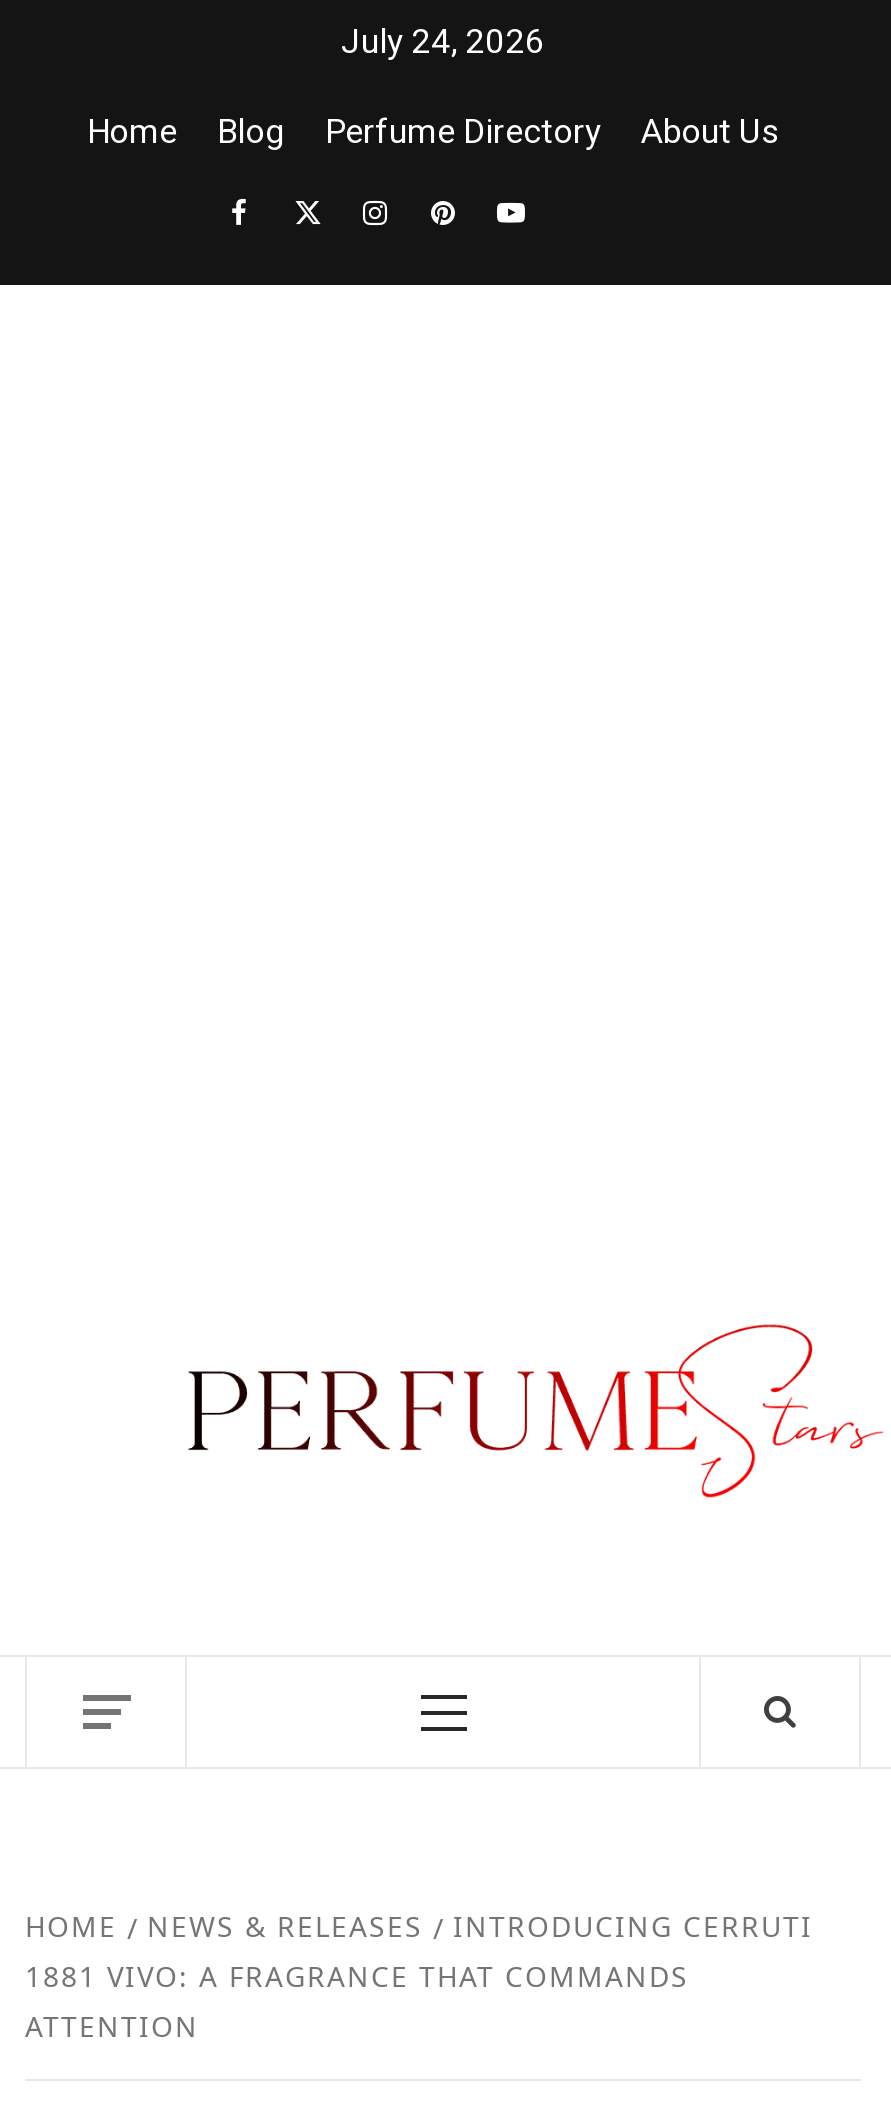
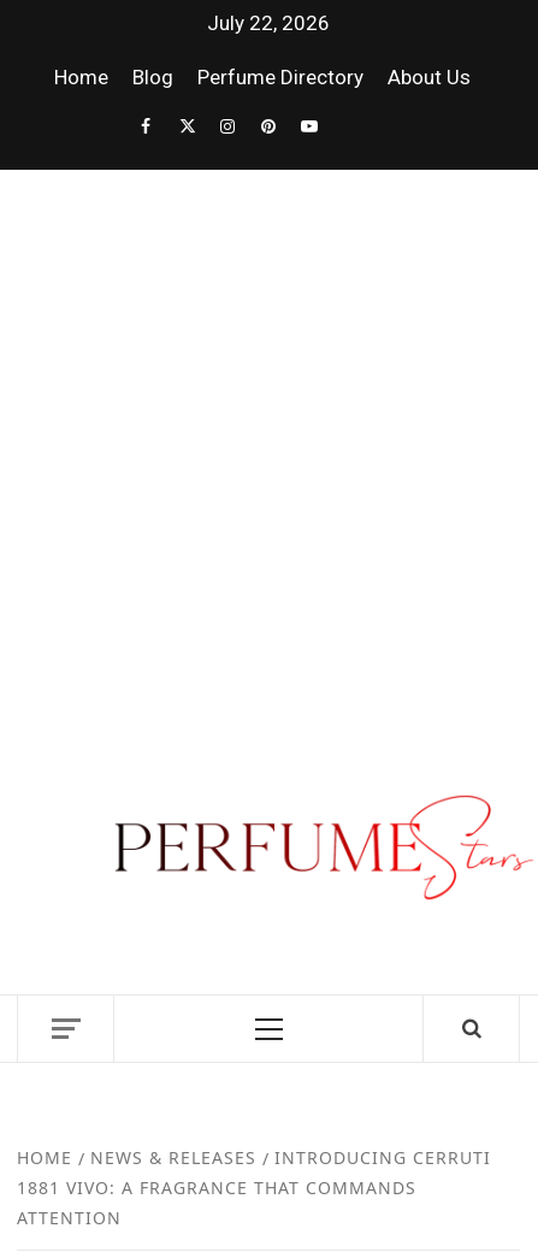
- July 24, 2026
+ July 22, 2026
